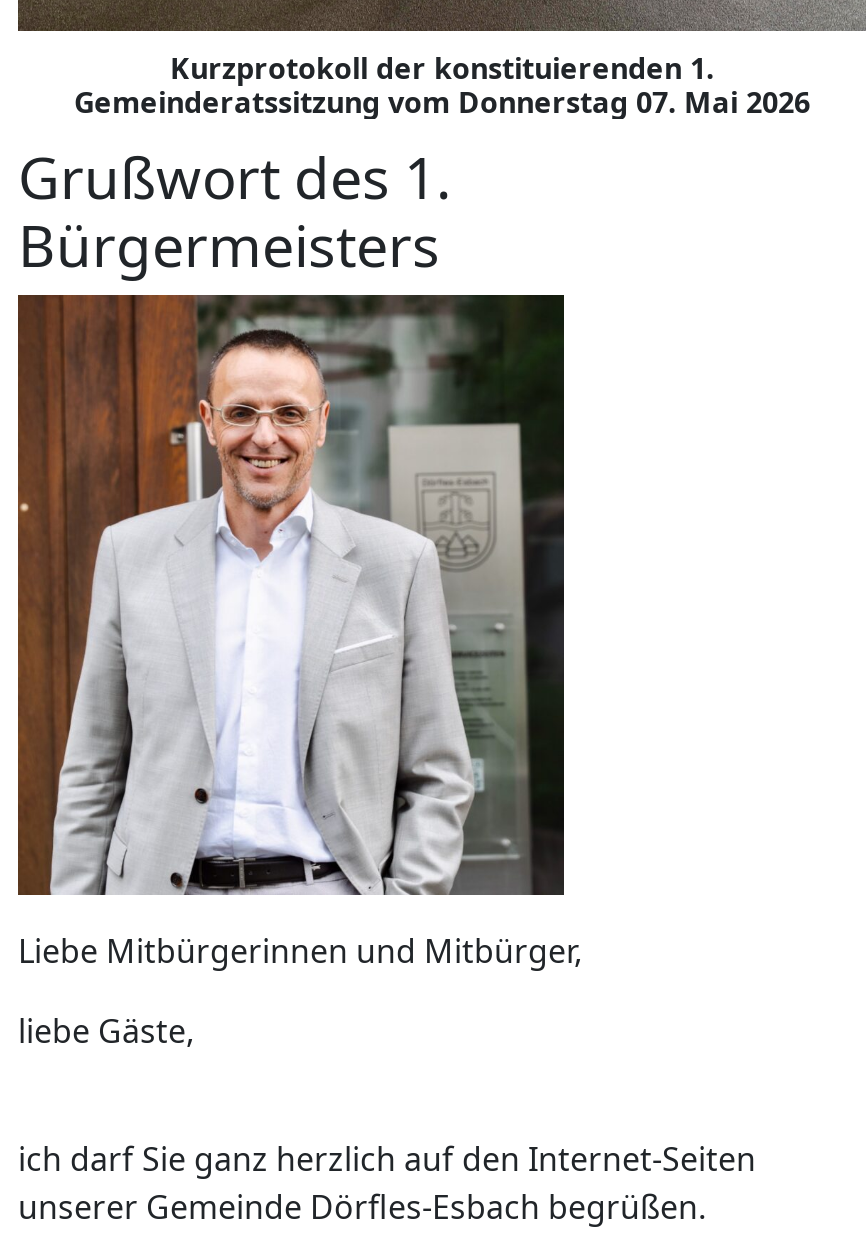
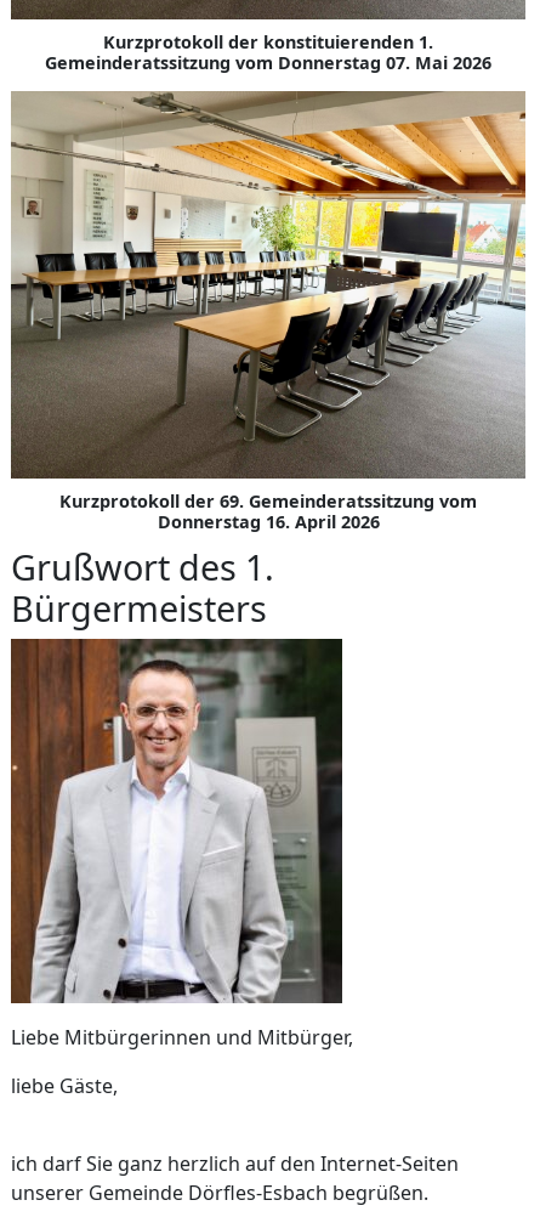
+ [image]
+ Kurzprotokoll der 69. Gemeinderatssitzung vom
+ Donnerstag 16. April 2026
